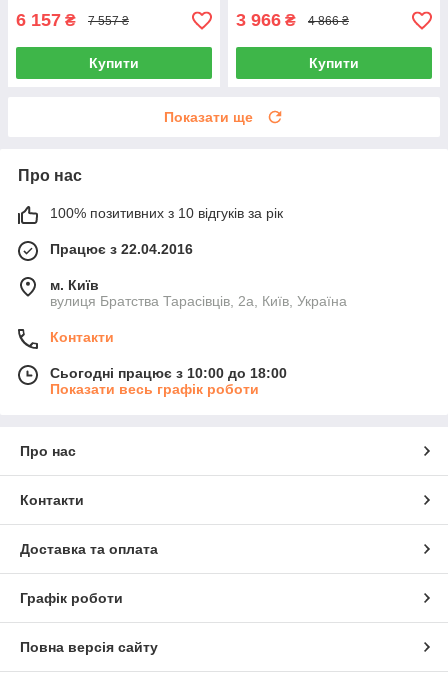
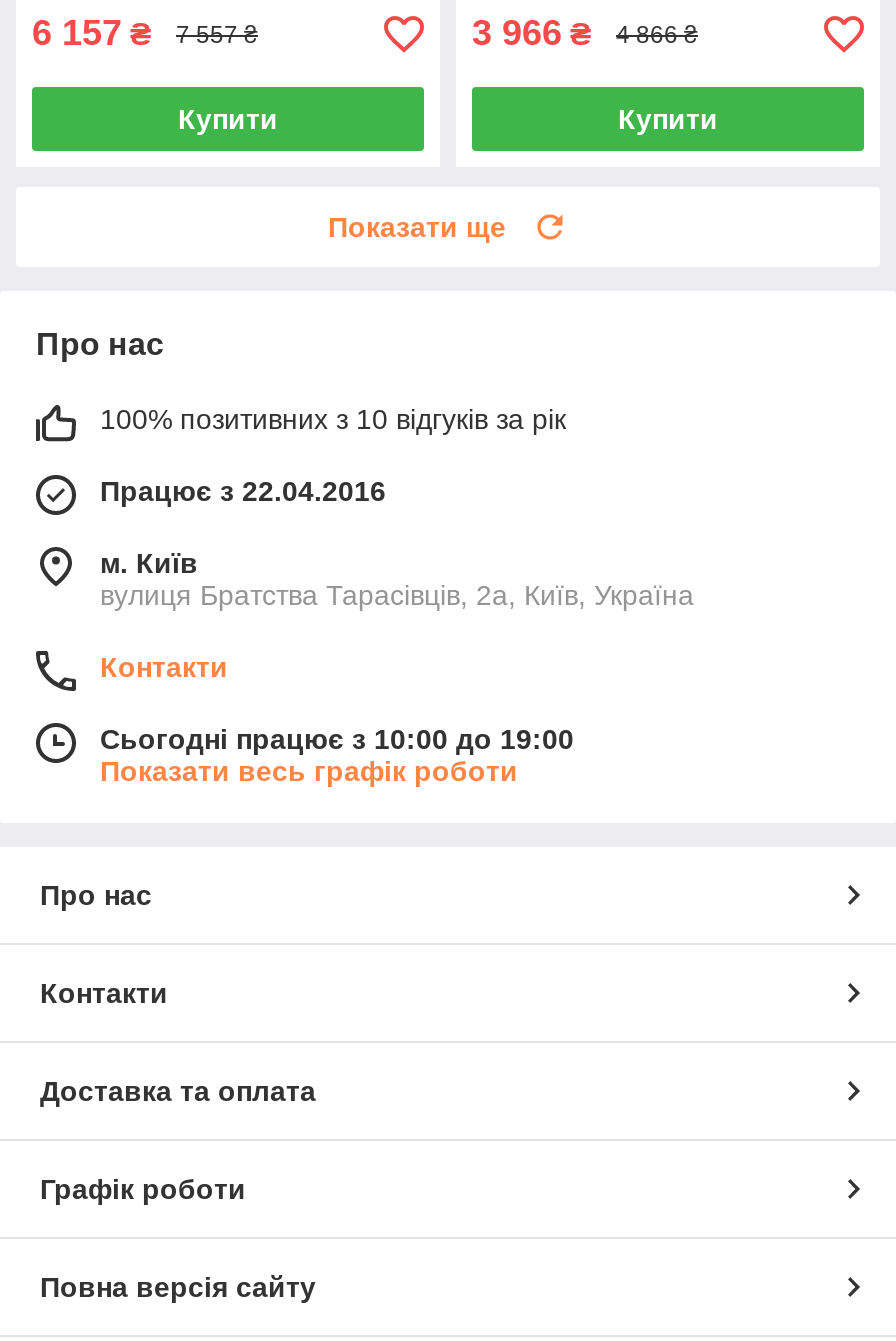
- Сьогодні працює з 10:00 до 18:00
+ Сьогодні працює з 10:00 до 19:00
